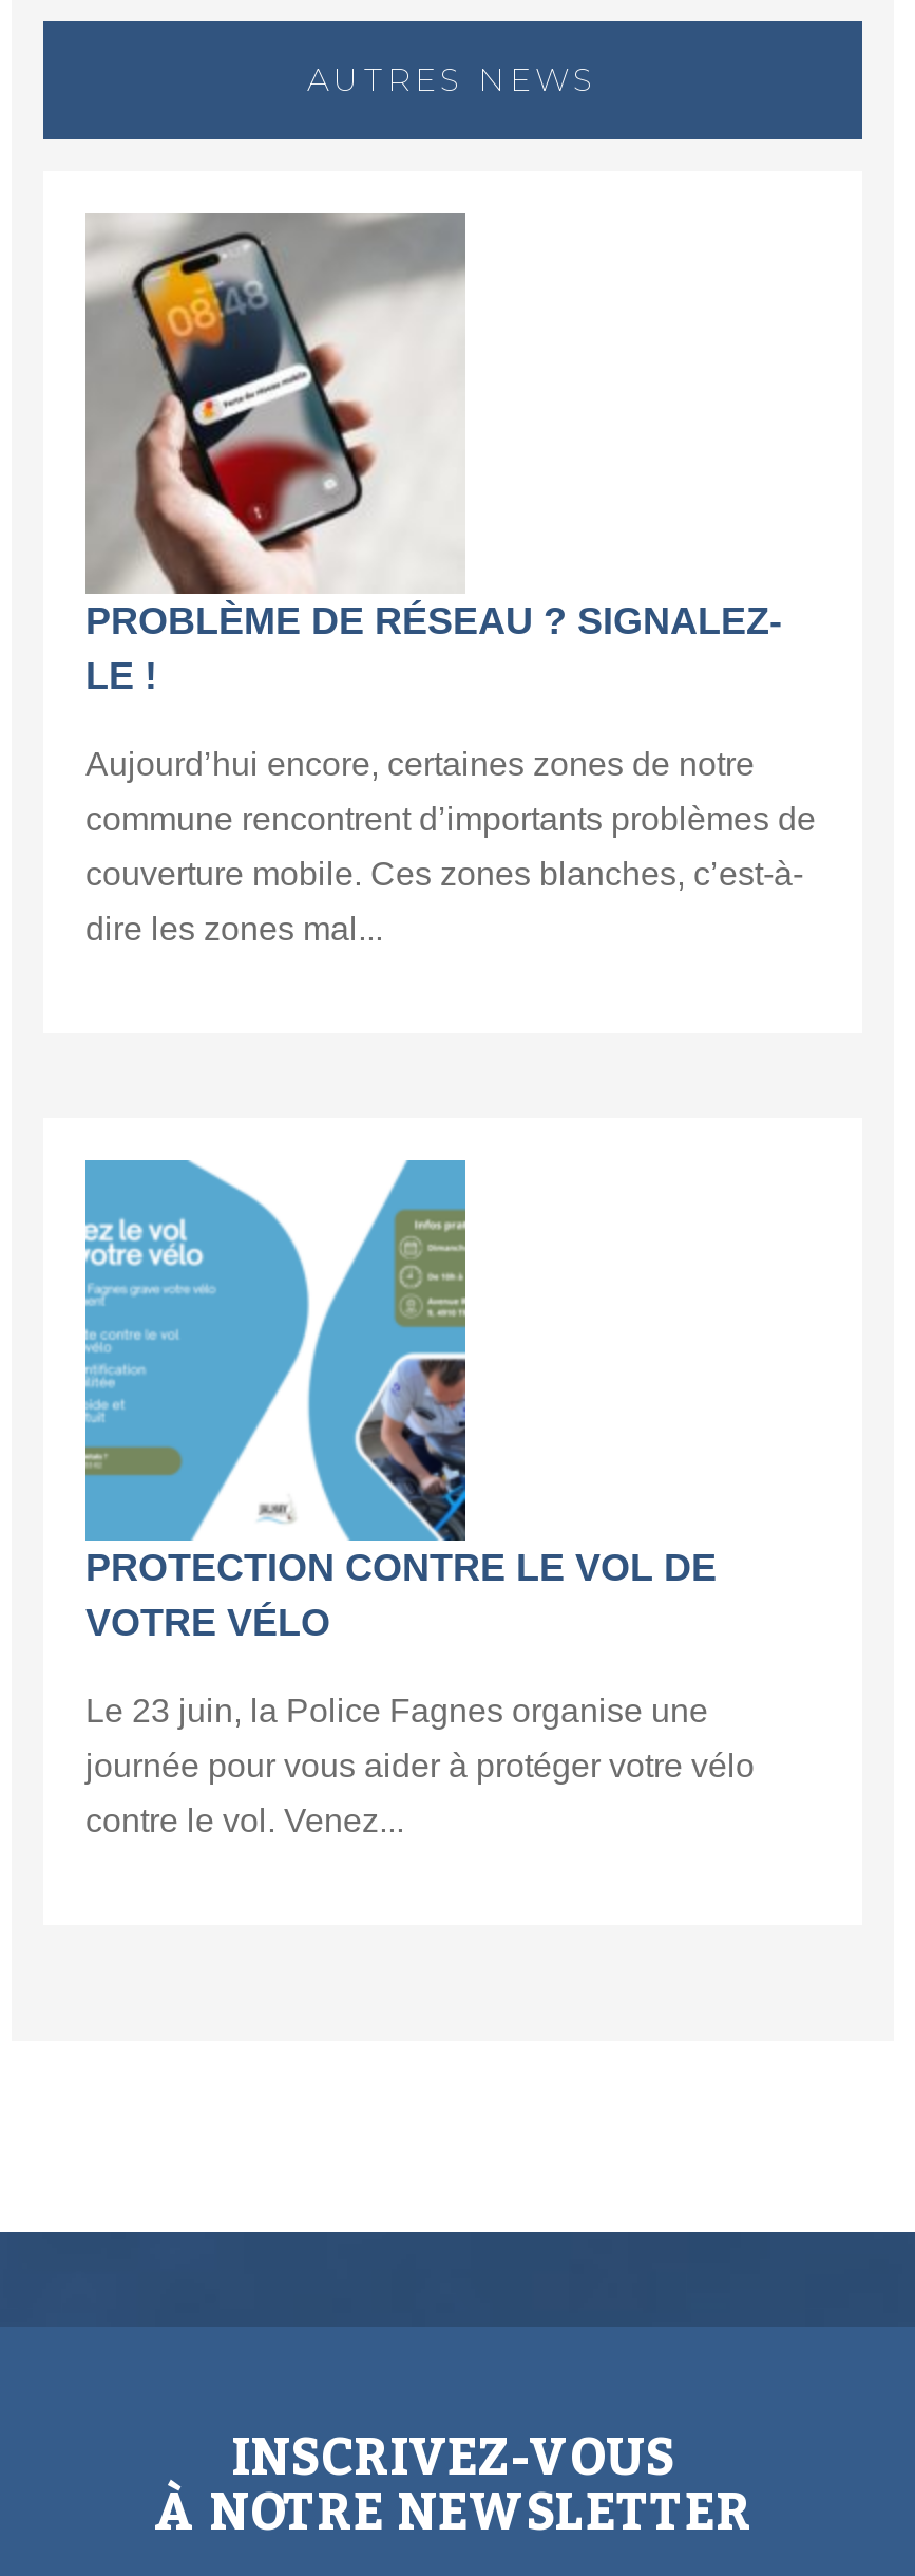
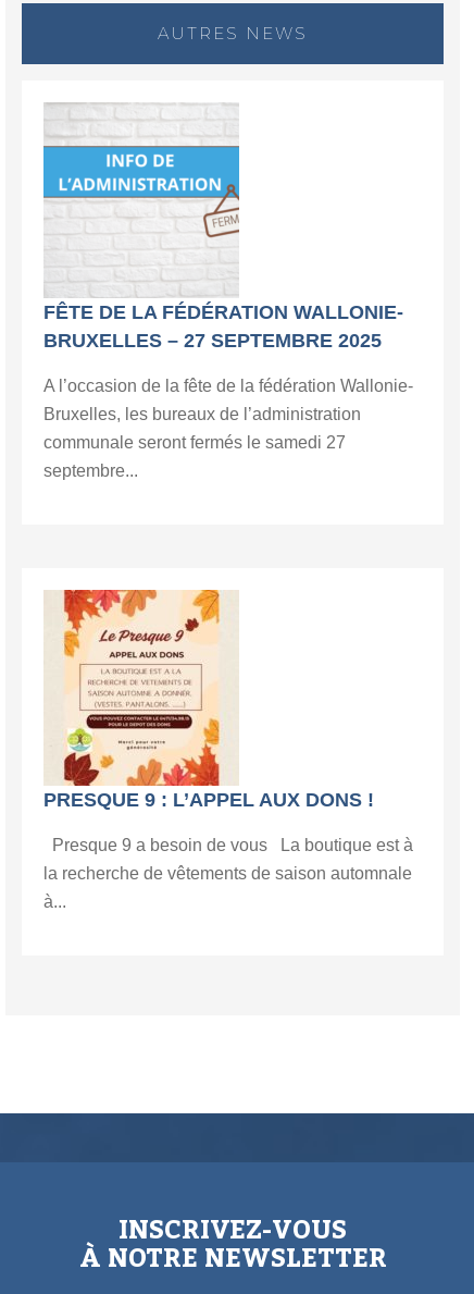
- [image]
- PROBLÈME DE RÉSEAU ? SIGNALEZ-
- LE !
+ [image]
+ FÊTE DE LA FÉDÉRATION WALLONIE-
+ BRUXELLES – 27 SEPTEMBRE 2025

- Aujourd’hui encore, certaines zones de notre
+ A l’occasion de la fête de la fédération Wallonie-

- commune rencontrent d’importants problèmes de
+ Bruxelles, les bureaux de l’administration

- couverture mobile. Ces zones blanches, c’est-à-
+ communale seront fermés le samedi 27

- dire les zones mal...
+ septembre...

- [image]
- PROTECTION CONTRE LE VOL DE
- VOTRE VÉLO
+ [image]
+ PRESQUE 9 : L’APPEL AUX DONS !

- Le 23 juin, la Police Fagnes organise une
+ Presque 9 a besoin de vous La boutique est à

- journée pour vous aider à protéger votre vélo
+ la recherche de vêtements de saison automnale

- contre le vol. Venez...
+ à...
